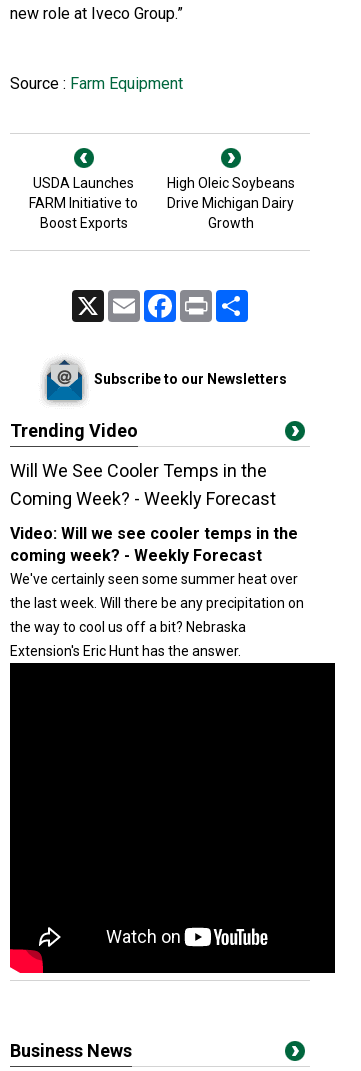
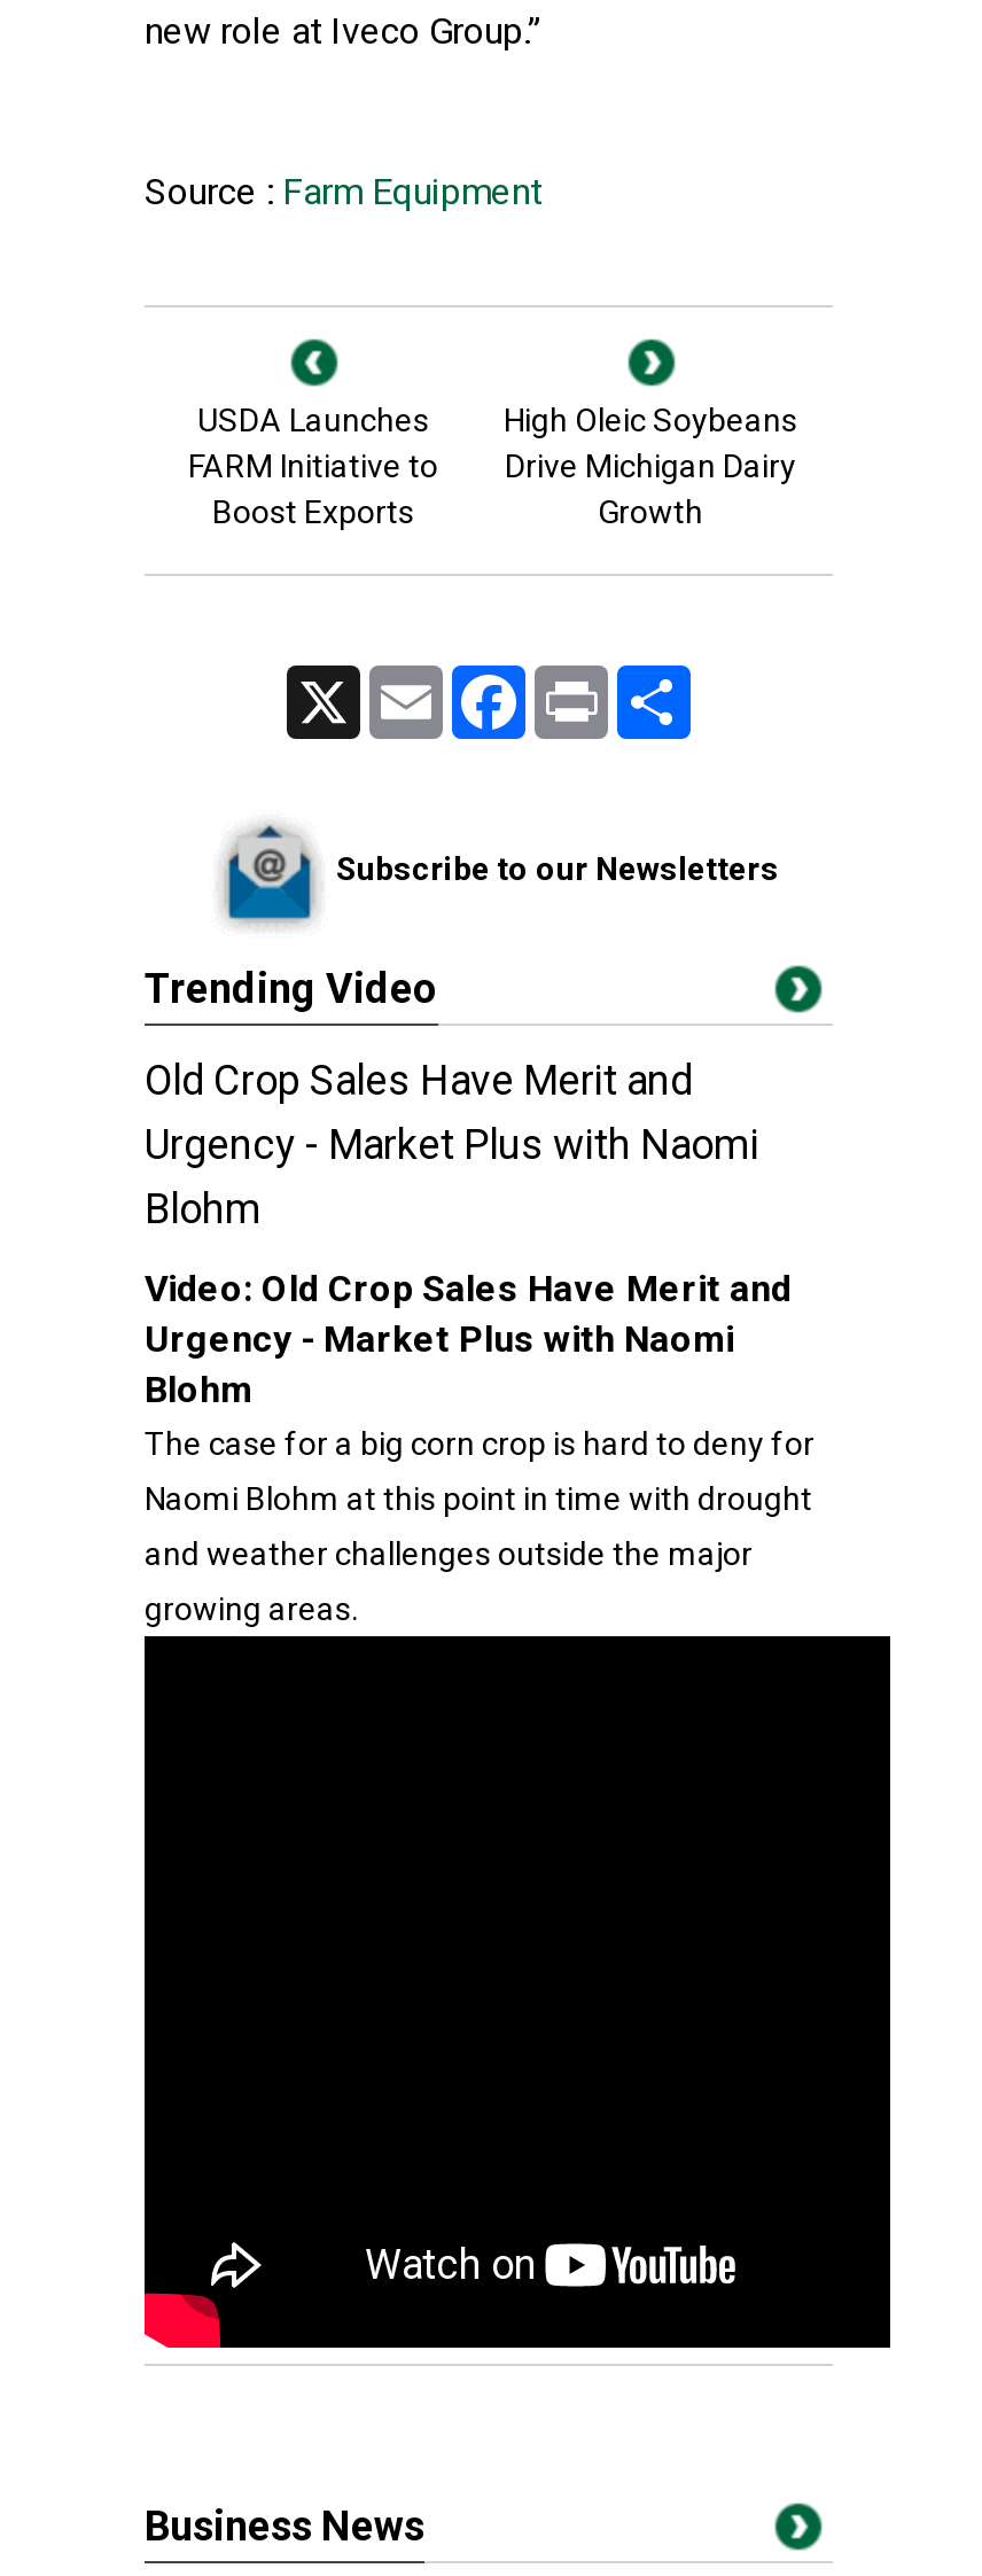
- Will We See Cooler Temps in the
- Coming Week? - Weekly Forecast
+ Old Crop Sales Have Merit and
+ Urgency - Market Plus with Naomi
+ Blohm

- Video: Will we see cooler temps in the
- coming week? - Weekly Forecast
- We've certainly seen some summer heat over
+ Video: Old Crop Sales Have Merit and
+ Urgency - Market Plus with Naomi
+ Blohm
+ The case for a big corn crop is hard to deny for

- the last week. Will there be any precipitation on
+ Naomi Blohm at this point in time with drought

- the way to cool us off a bit? Nebraska
+ and weather challenges outside the major

- Extension's Eric Hunt has the answer.
+ growing areas.
